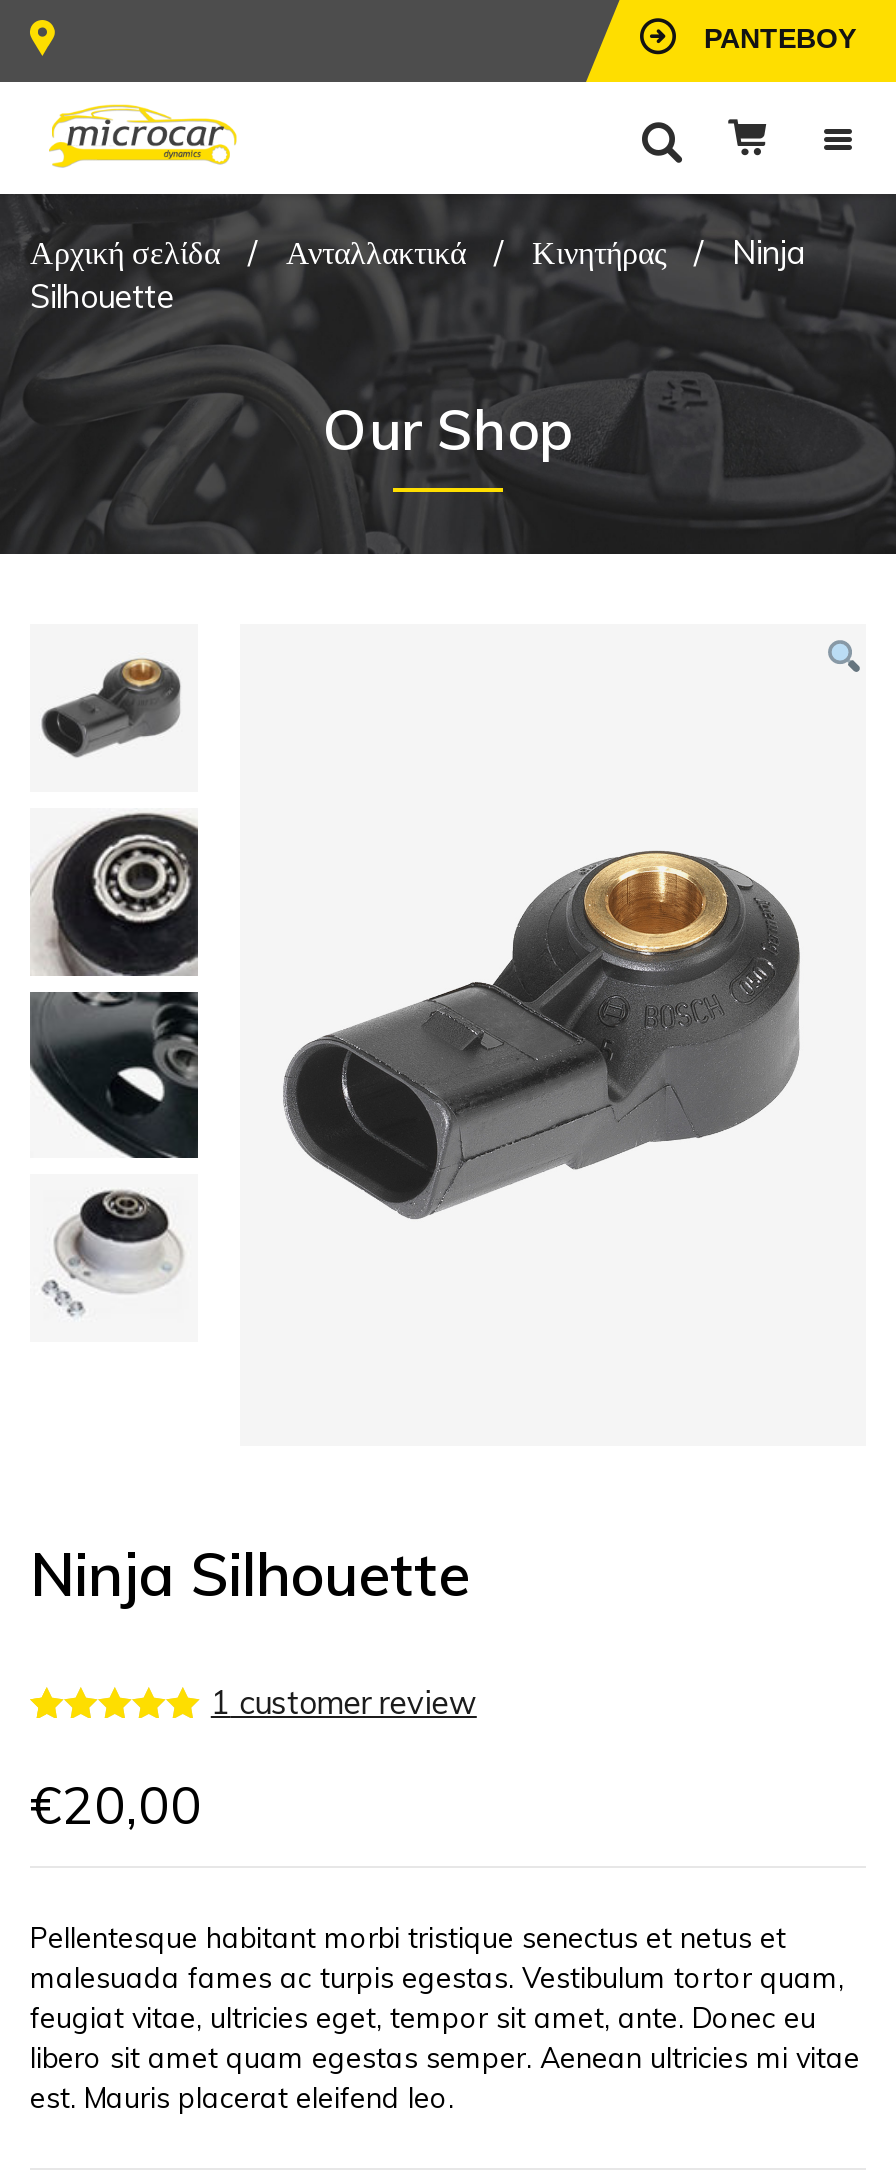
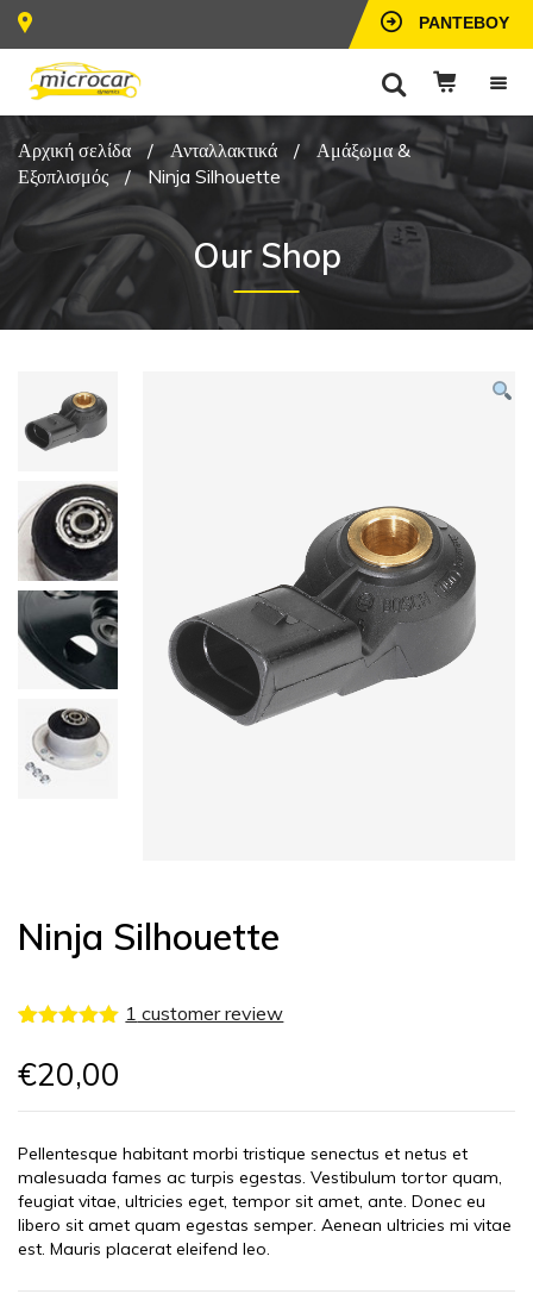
- Αρχική σελίδα / Ανταλλακτικά / Κινητήρας / Ninja
- Silhouette
+ Αρχική σελίδα / Ανταλλακτικά / Αμάξωμα &
+ Εξοπλισμός / Ninja Silhouette
